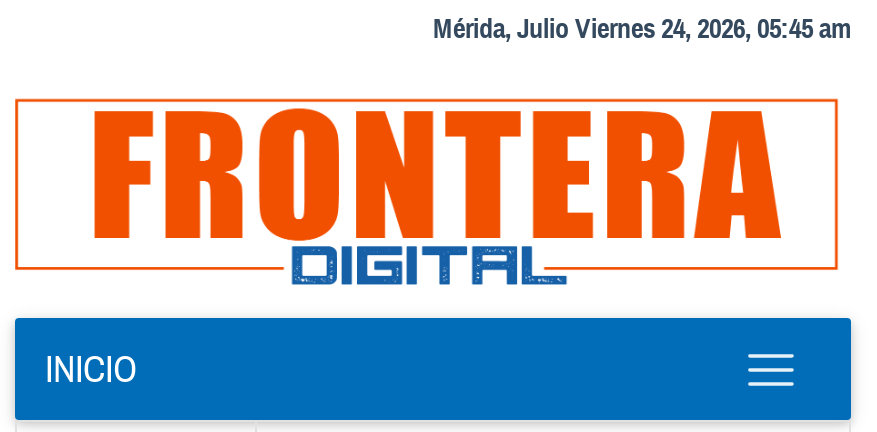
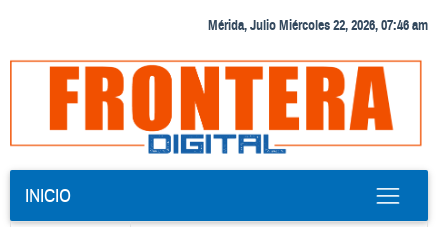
- Mérida, Julio Viernes 24, 2026, 05:45 am
+ Mérida, Julio Miércoles 22, 2026, 07:46 am
